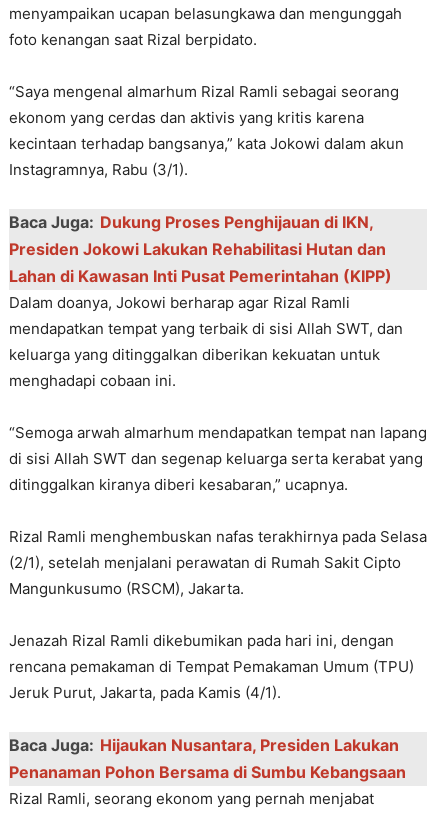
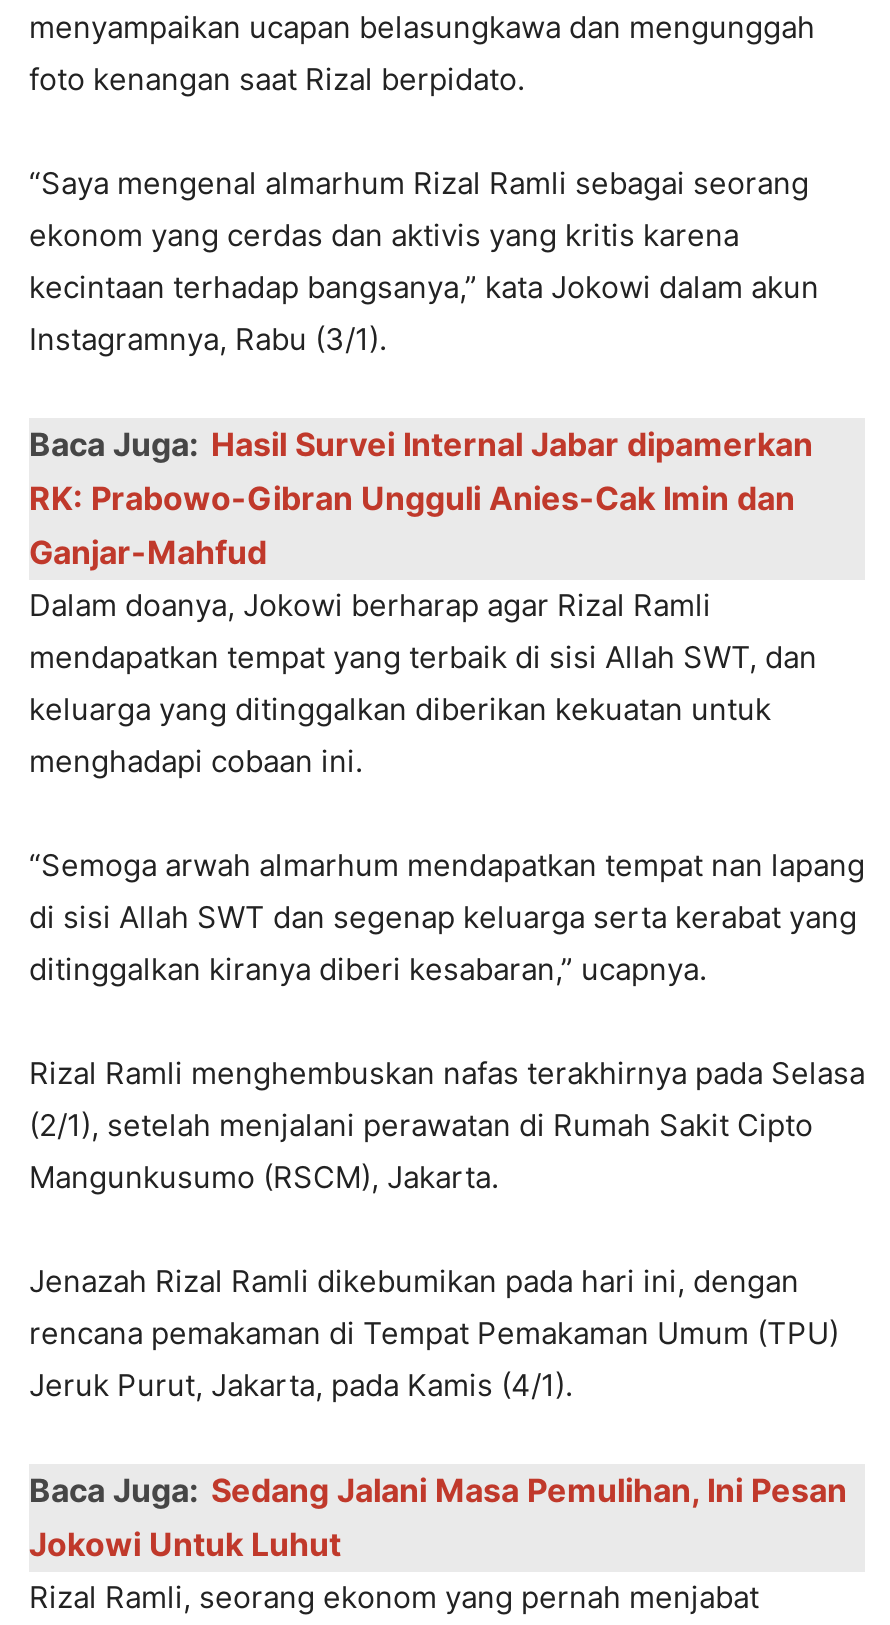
- Baca Juga: Dukung Proses Penghijauan di IKN,
- Presiden Jokowi Lakukan Rehabilitasi Hutan dan
- Lahan di Kawasan Inti Pusat Pemerintahan (KIPP)
+ Baca Juga: Hasil Survei Internal Jabar dipamerkan
+ RK: Prabowo-Gibran Ungguli Anies-Cak Imin dan
+ Ganjar-Mahfud

- Baca Juga: Hijaukan Nusantara, Presiden Lakukan
- Penanaman Pohon Bersama di Sumbu Kebangsaan
+ Baca Juga: Sedang Jalani Masa Pemulihan, Ini Pesan
+ Jokowi Untuk Luhut
